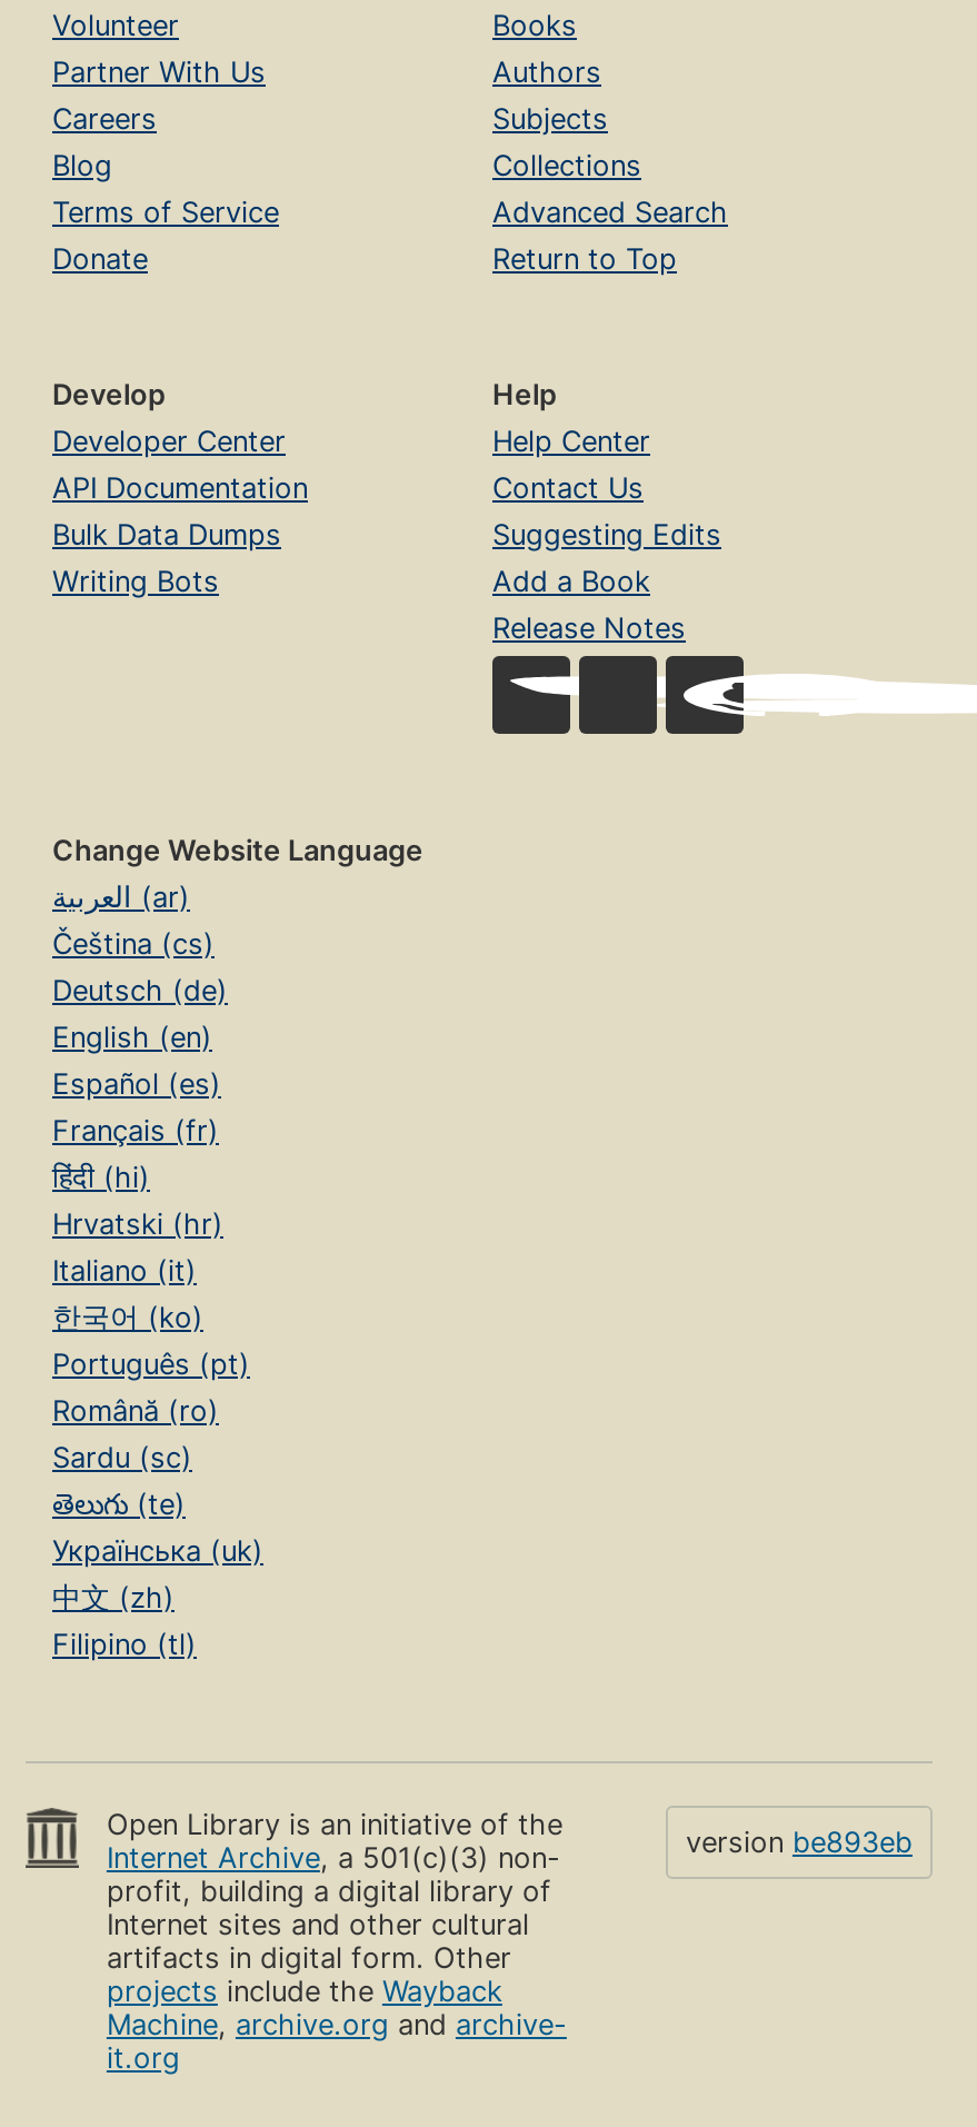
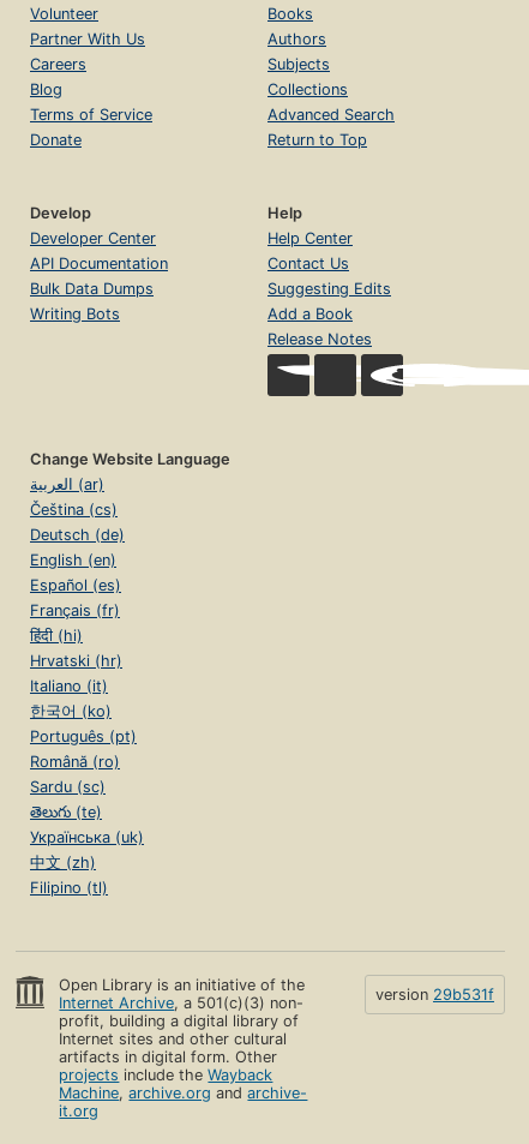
- version be893eb
+ version 29b531f
